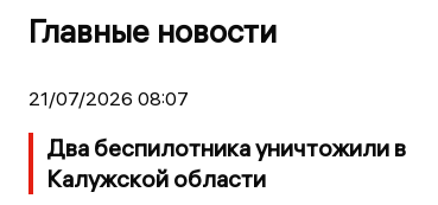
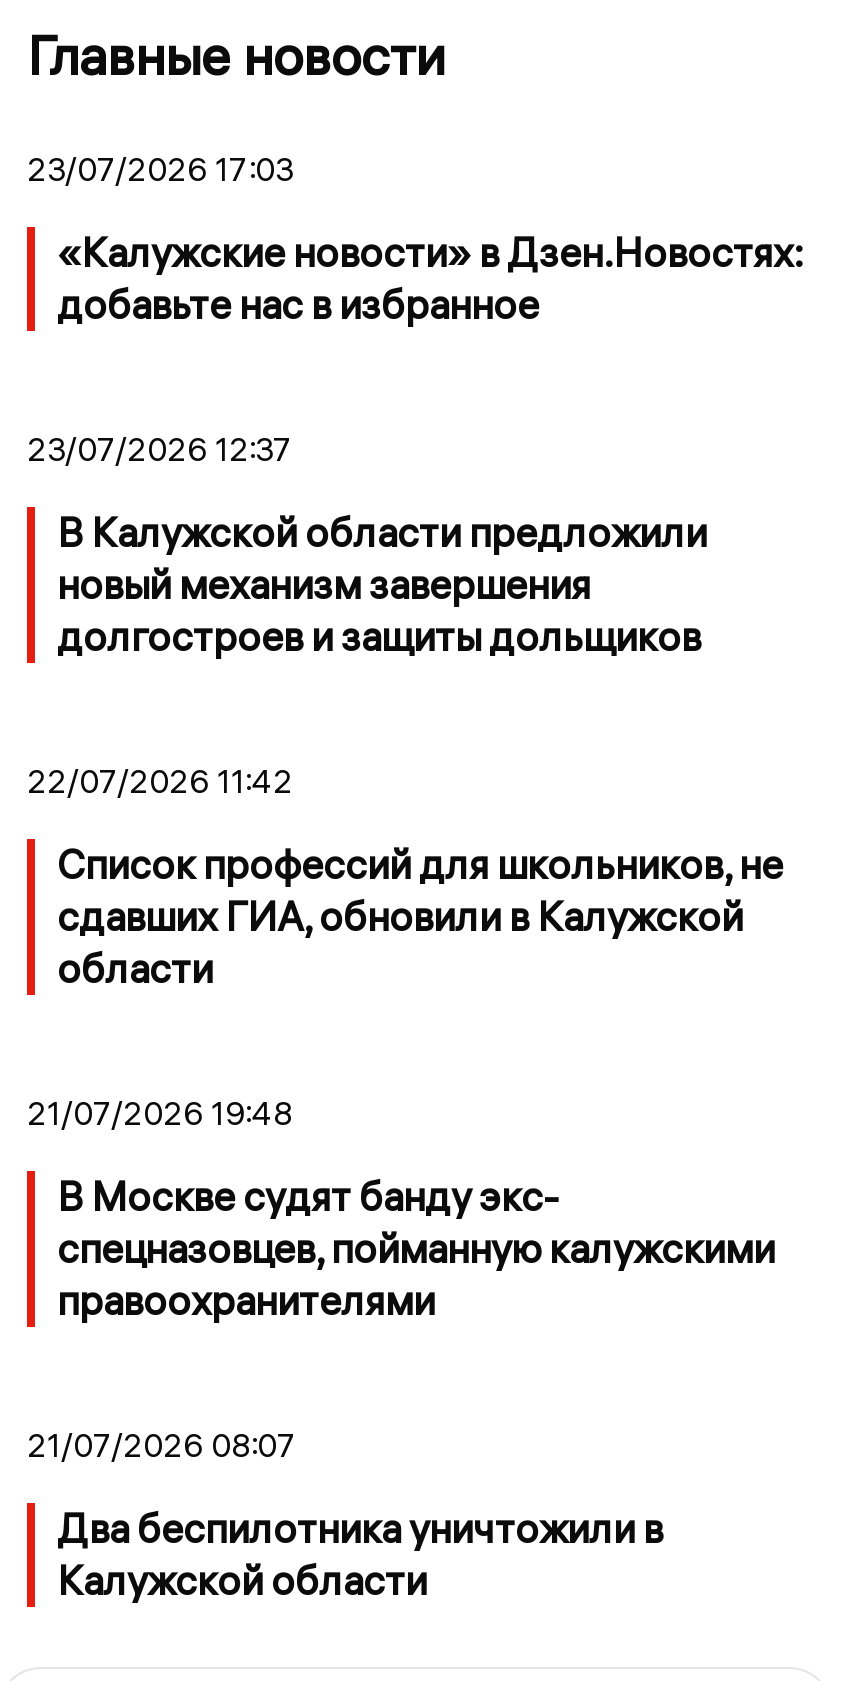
+ 23/07/2026 17:03
+ «Калужские новости» в Дзен.Новостях:
+ добавьте нас в избранное
+ 23/07/2026 12:37
+ В Калужской области предложили
+ новый механизм завершения
+ долгостроев и защиты дольщиков
+ 22/07/2026 11:42
+ Список профессий для школьников, не
+ сдавших ГИА, обновили в Калужской
+ области
+ 21/07/2026 19:48
+ В Москве судят банду экс-
+ спецназовцев, пойманную калужскими
+ правоохранителями
